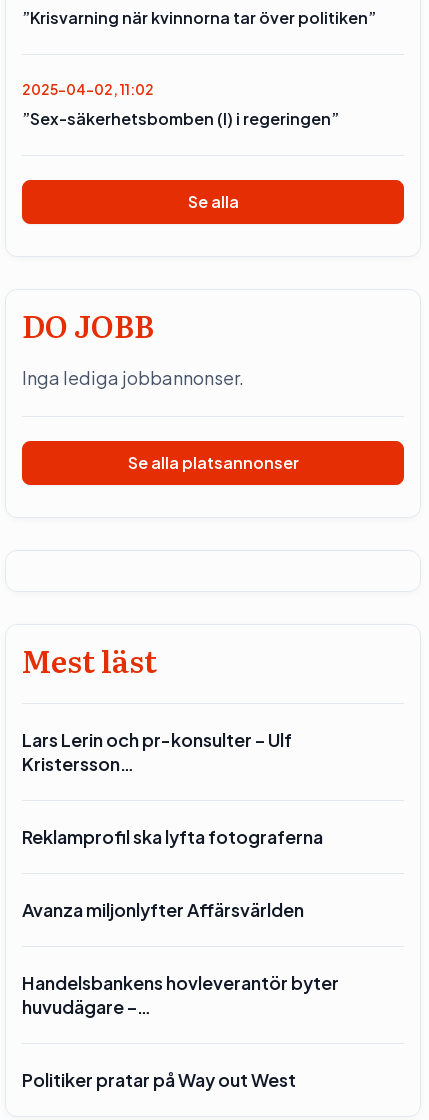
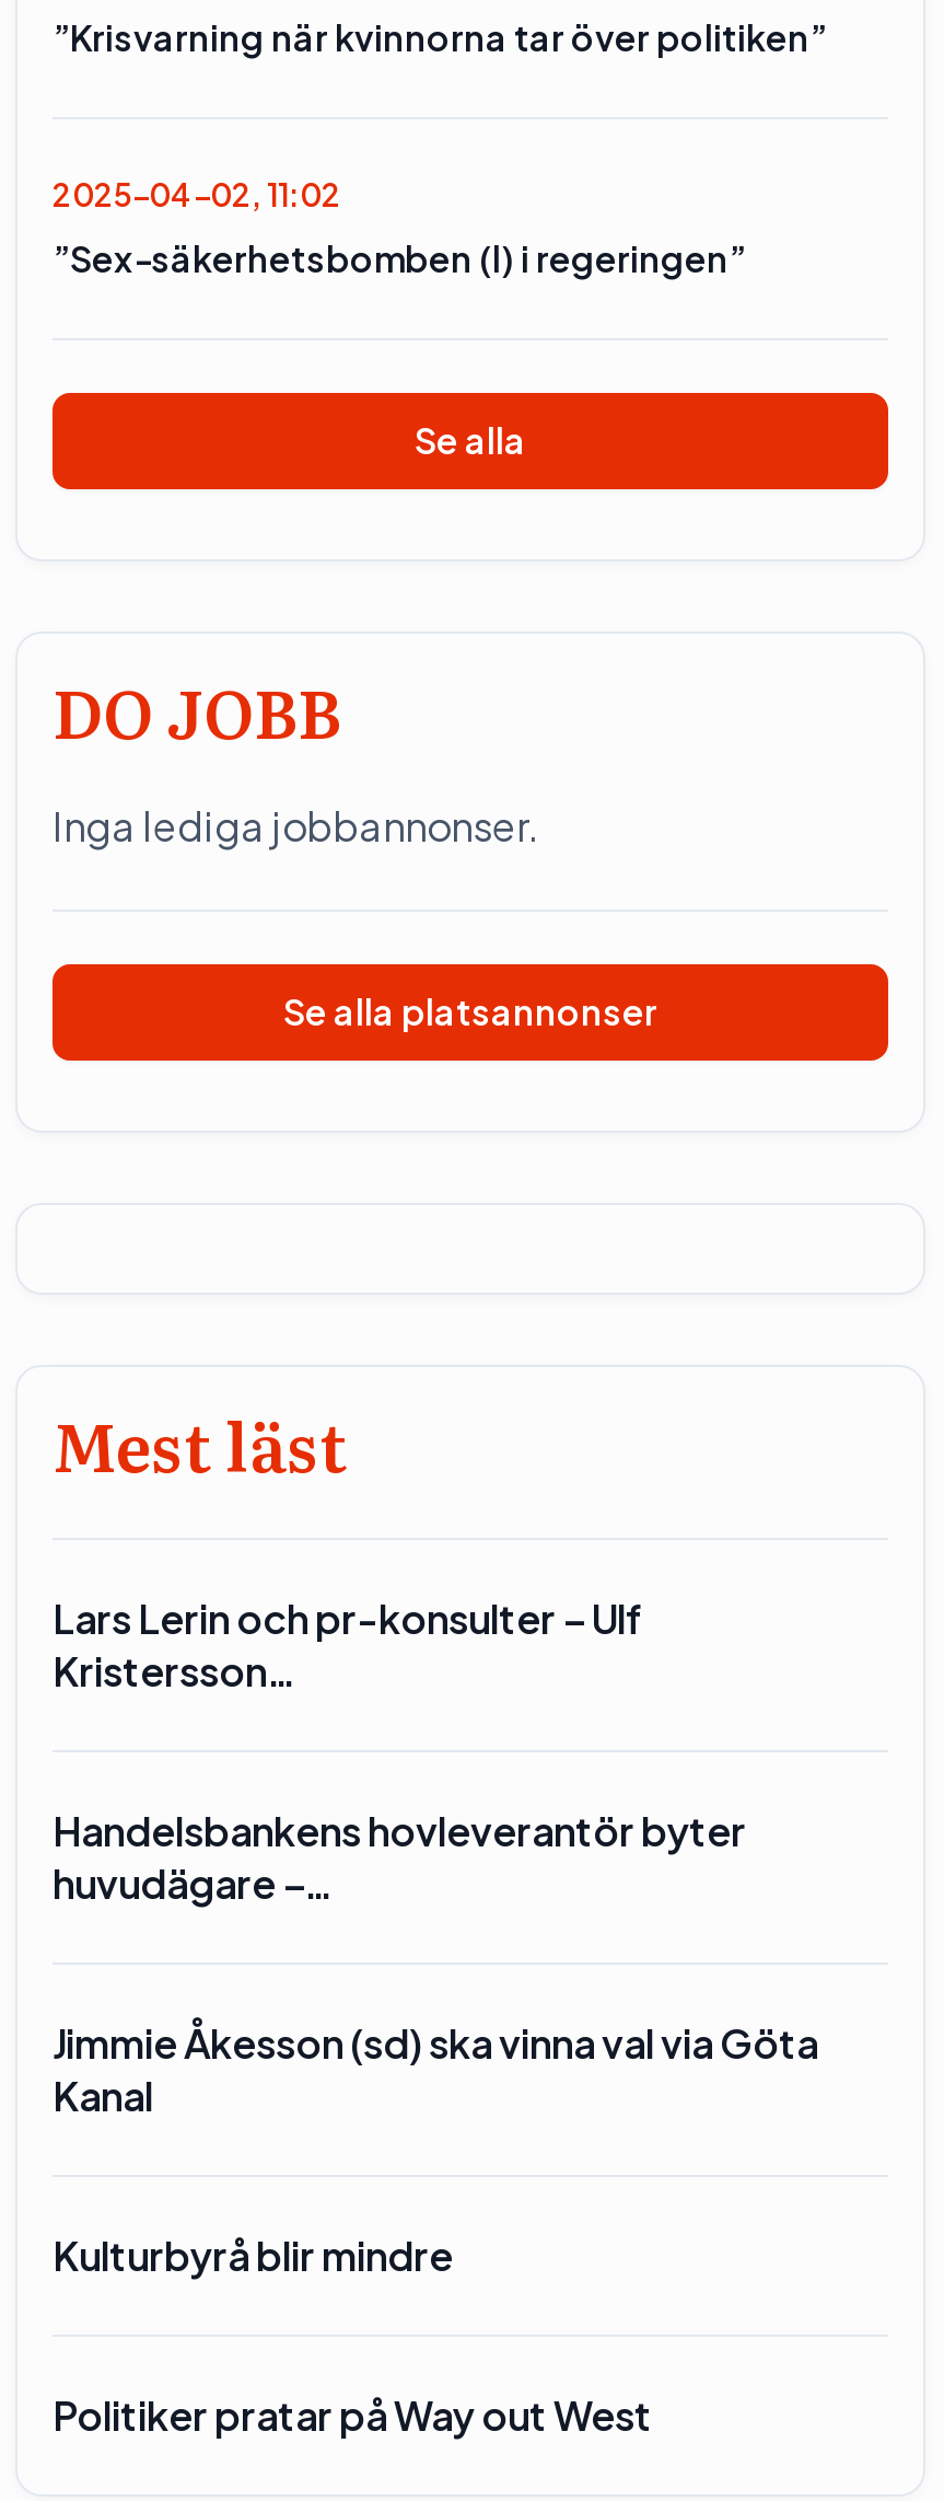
- Reklamprofil ska lyfta fotograferna
- Avanza miljonlyfter Affärsvärlden

moved up: Handelsbankens hovleverantör byter | huvudägare –…

+ Jimmie Åkesson (sd) ska vinna val via Göta
+ Kanal
+ Kulturbyrå blir mindre
